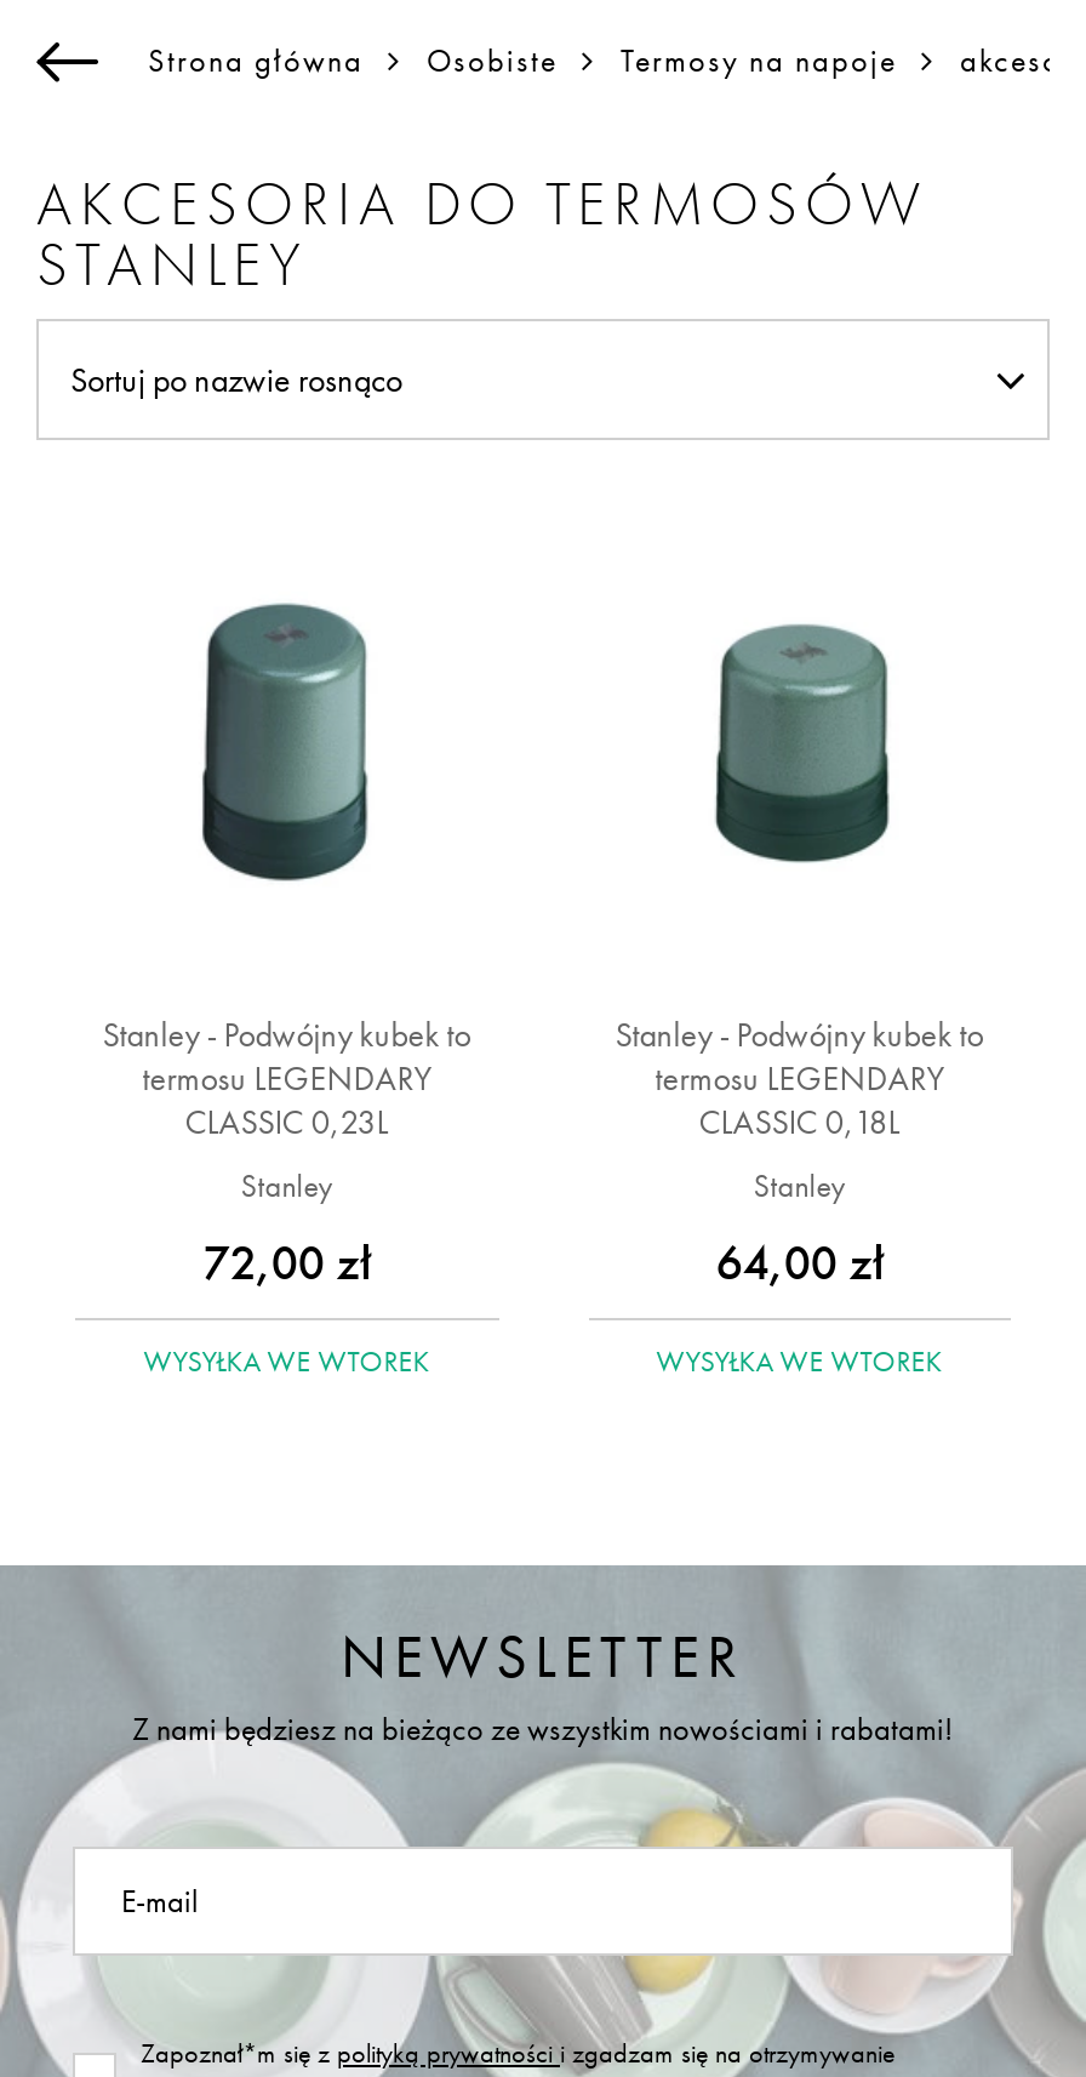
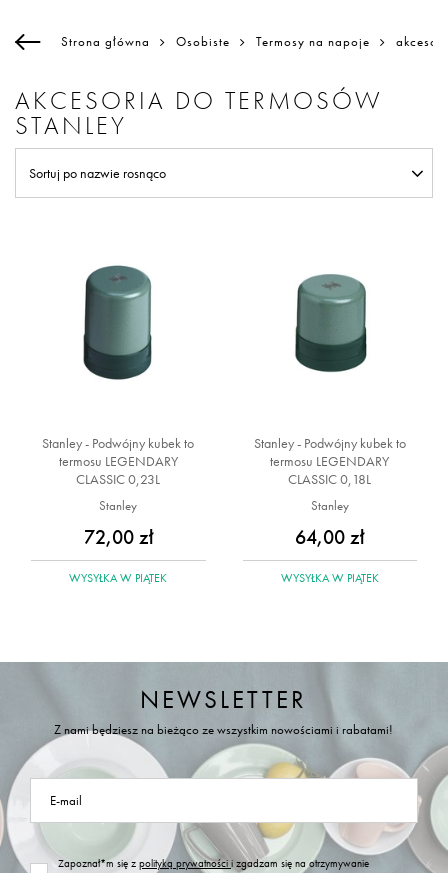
- WYSYŁKA WE WTOREK
+ WYSYŁKA W PIĄTEK

- WYSYŁKA WE WTOREK
+ WYSYŁKA W PIĄTEK
